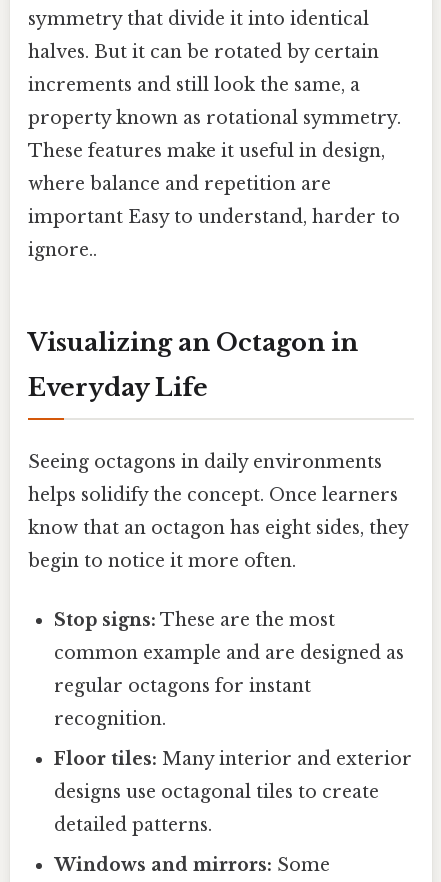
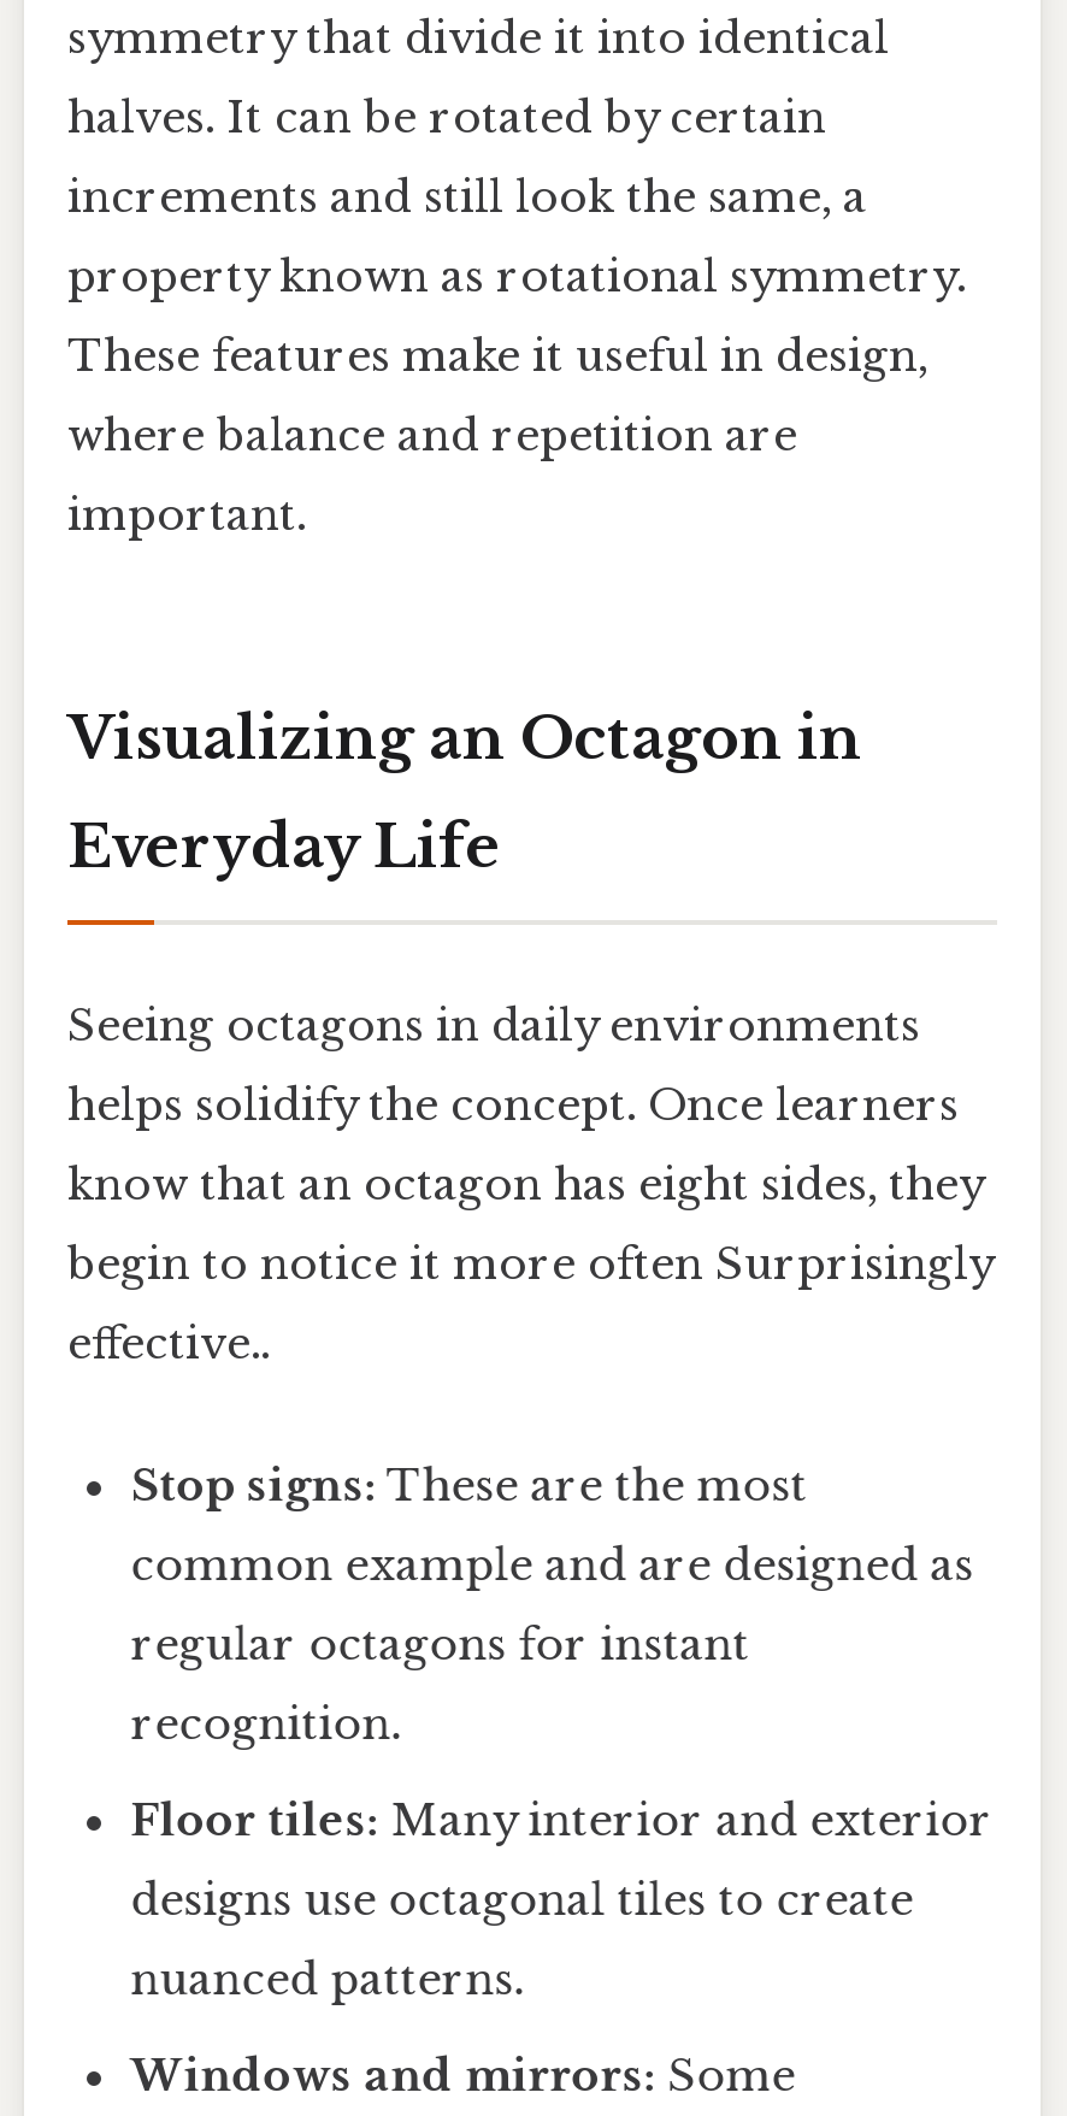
- halves. But it can be rotated by certain
+ halves. It can be rotated by certain

- important Easy to understand, harder to
- ignore..
+ important.

moved up: Visualizing an Octagon in | Everyday Life | Seeing octagons in daily environments | helps solidify the concept. Once learners | know that an octagon has eight sides, they

- begin to notice it more often.
+ begin to notice it more often Surprisingly
+ effective..

- detailed patterns.
+ nuanced patterns.
